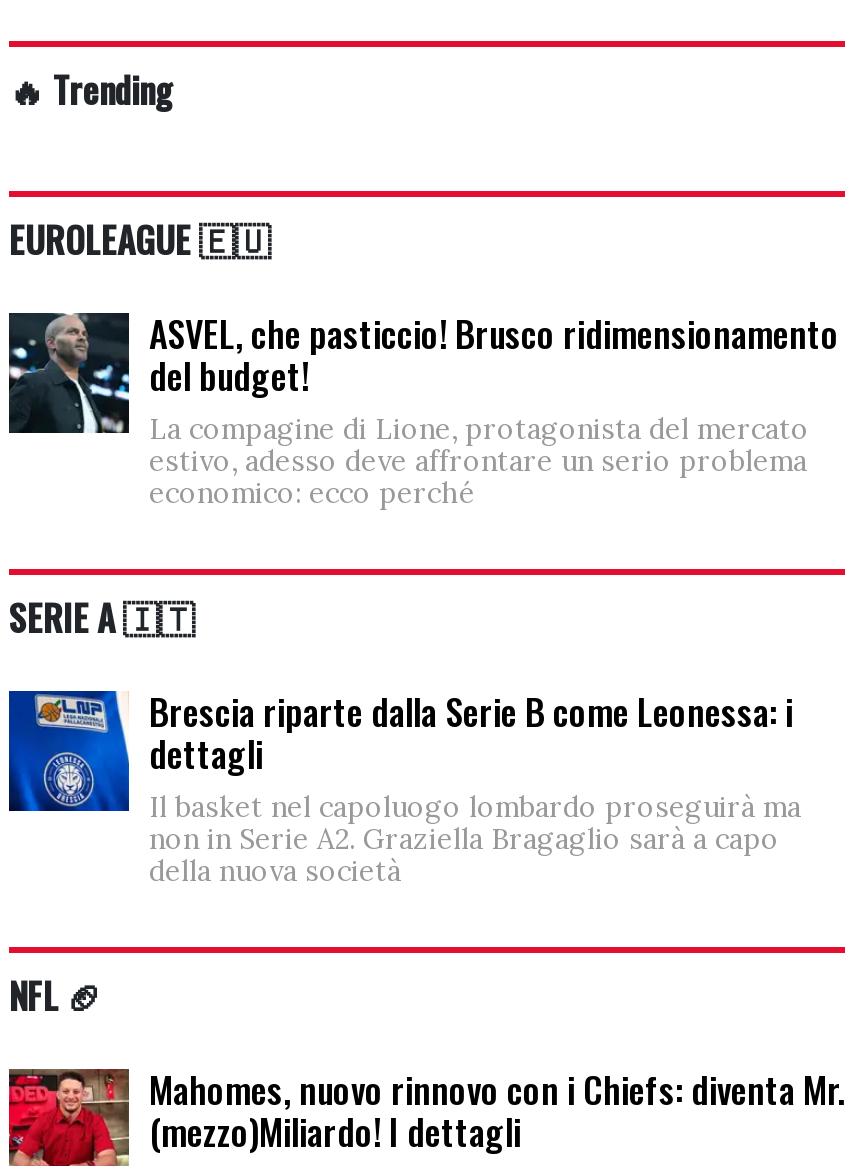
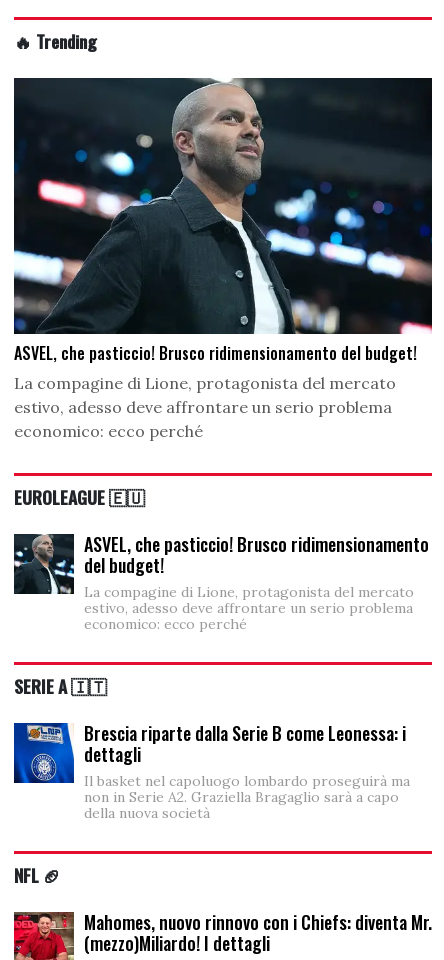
+ [image]
+ ASVEL, che pasticcio! Brusco ridimensionamento del budget!
+ La compagine di Lione, protagonista del mercato
+ estivo, adesso deve affrontare un serio problema
+ economico: ecco perché
